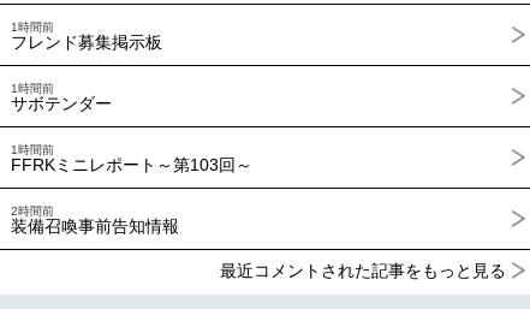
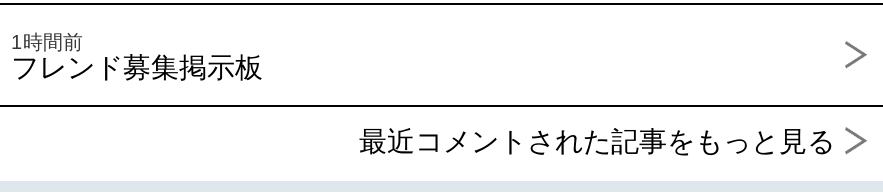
- 1時間前
- サボテンダー
- 1時間前
- FFRKミニレポート～第103回～
- 2時間前
- 装備召喚事前告知情報
